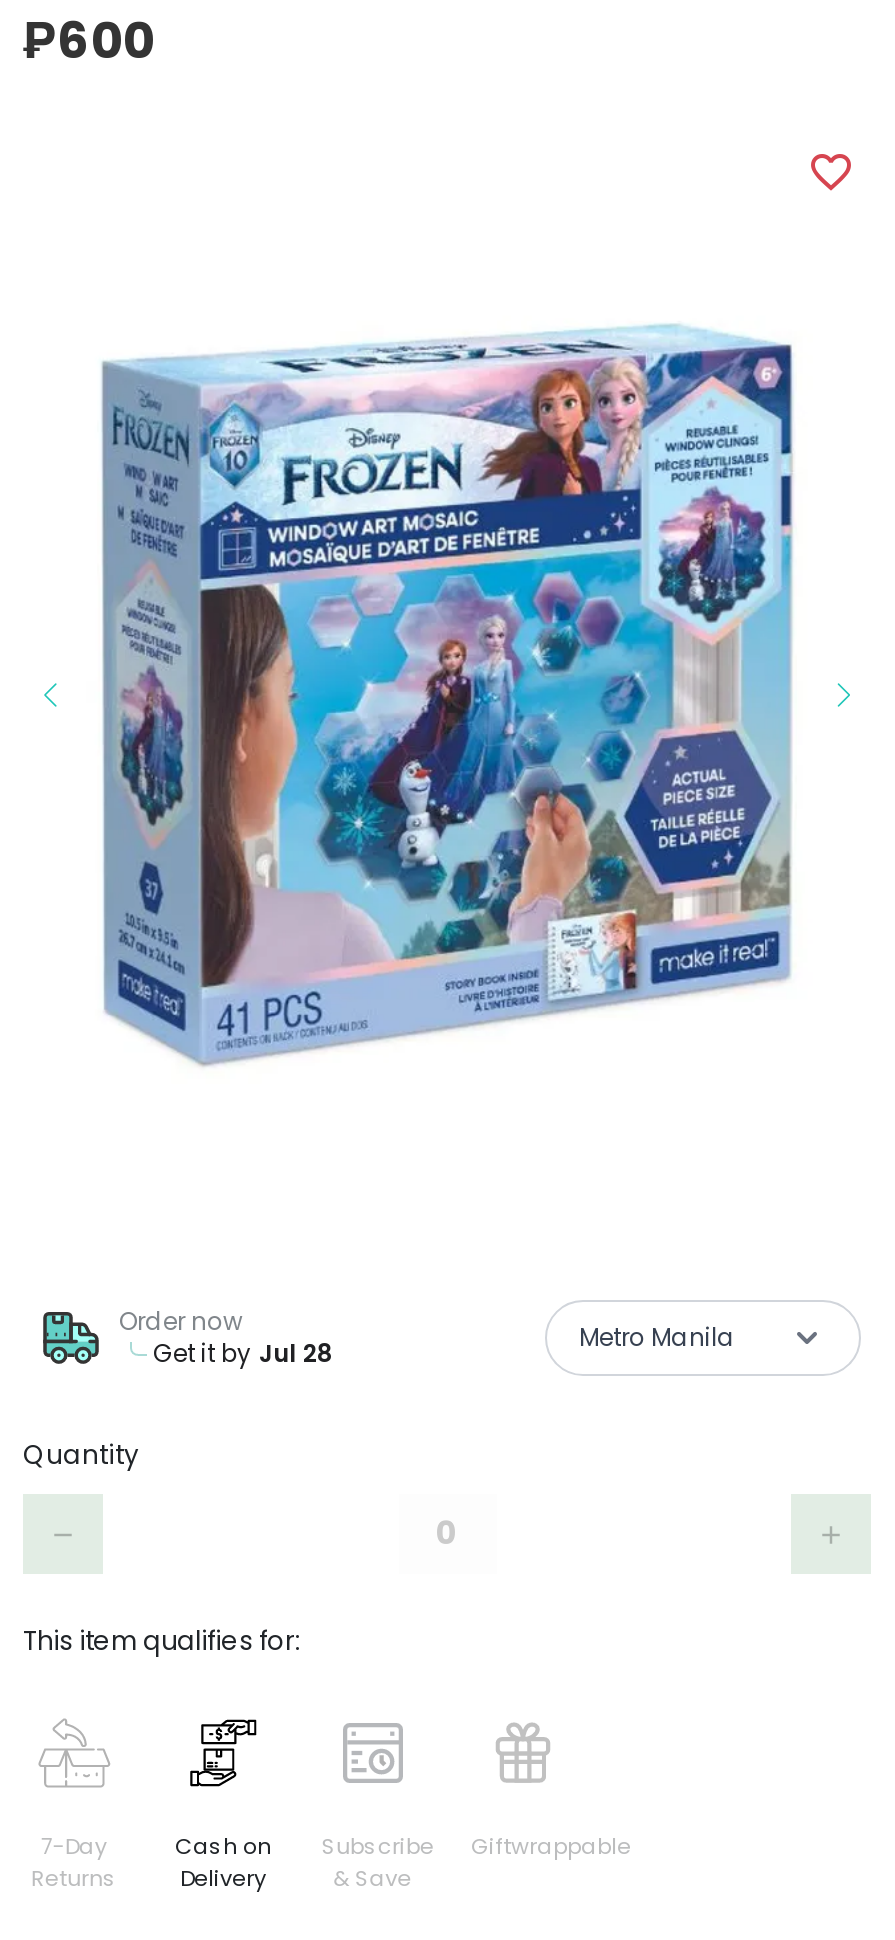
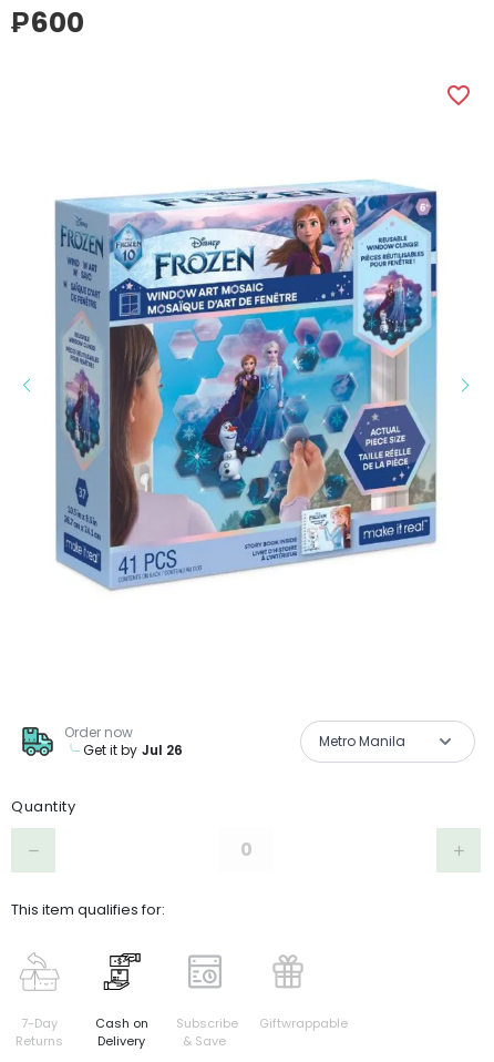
- Get it by Jul 28
+ Get it by Jul 26
